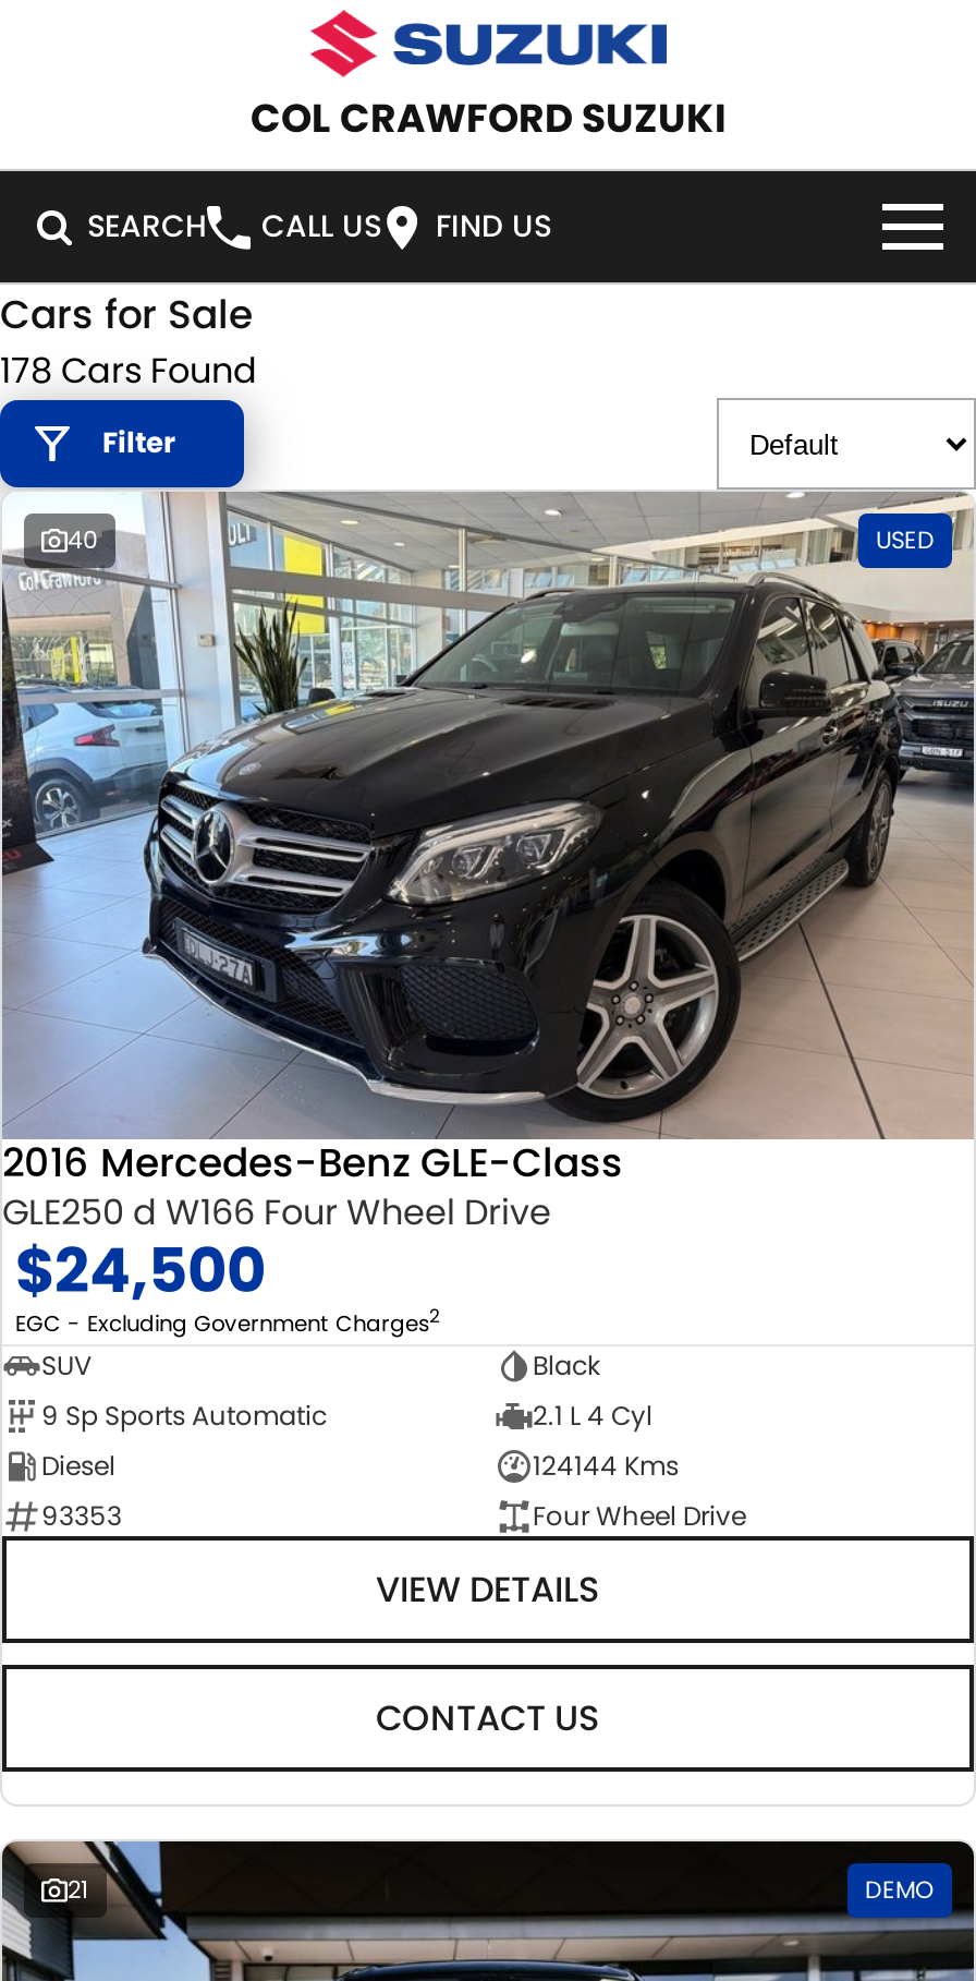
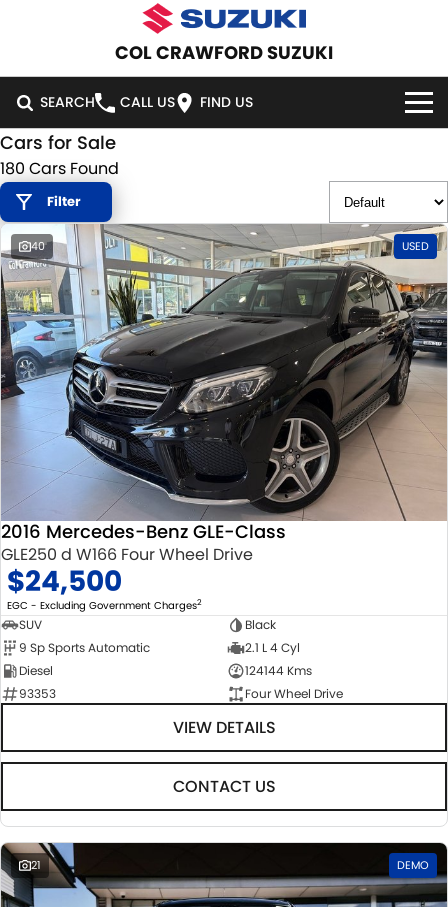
- 178 Cars Found
+ 180 Cars Found
